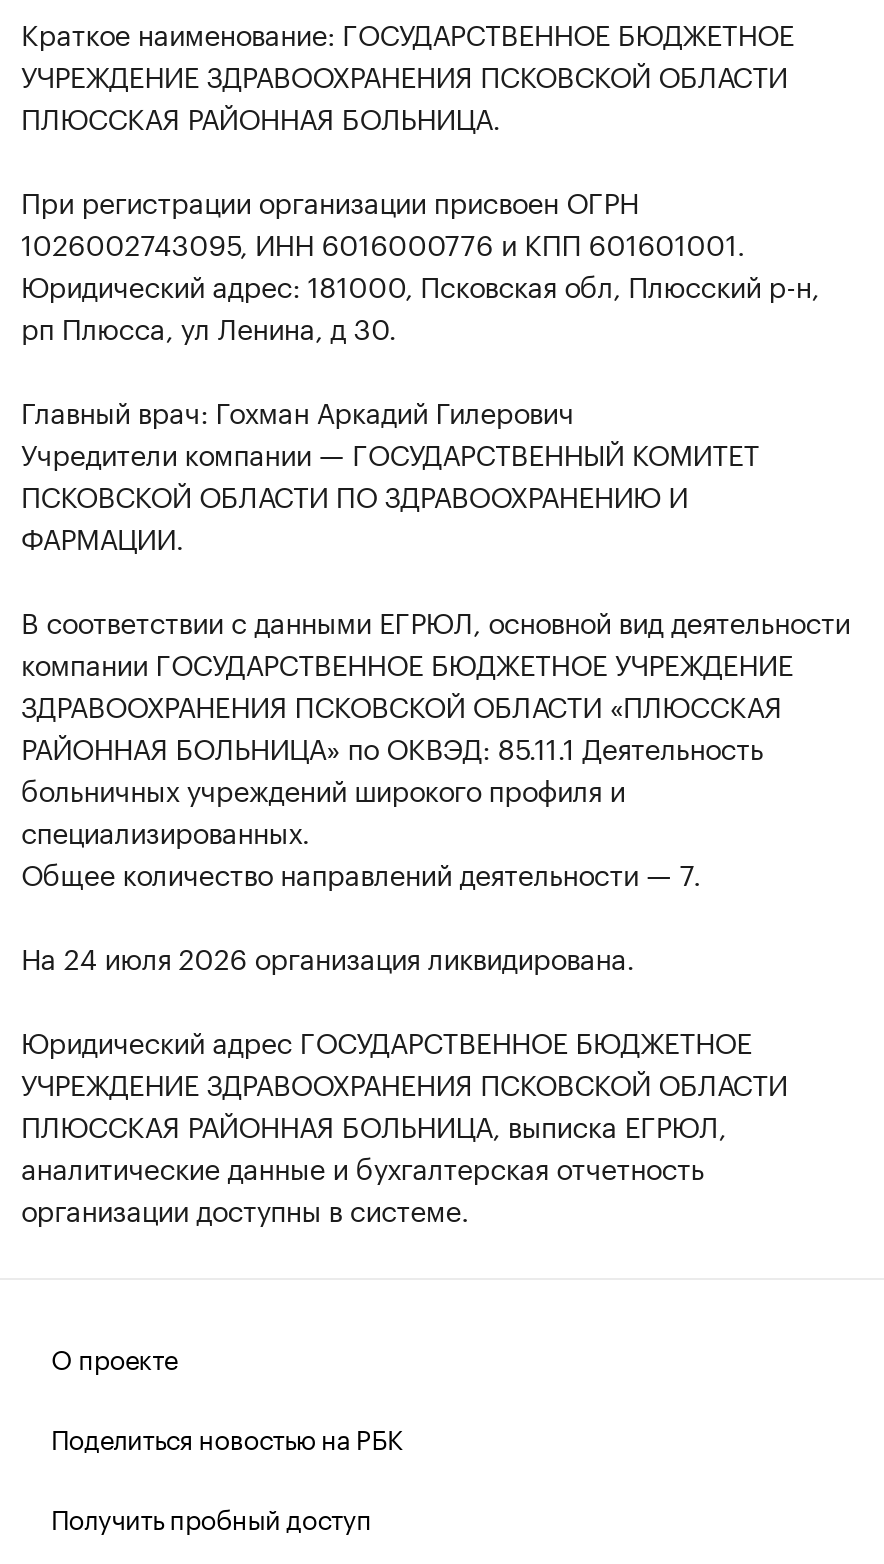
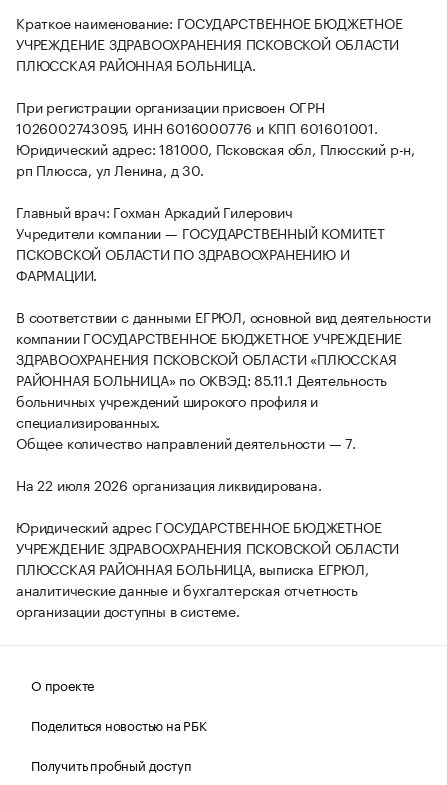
- На 24 июля 2026 организация ликвидирована.
+ На 22 июля 2026 организация ликвидирована.
